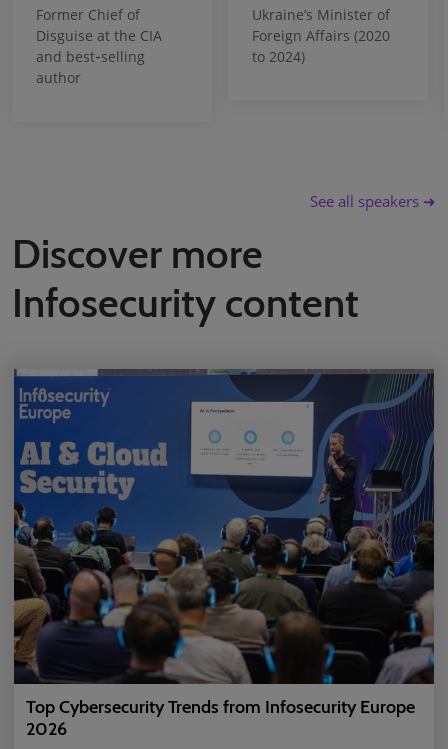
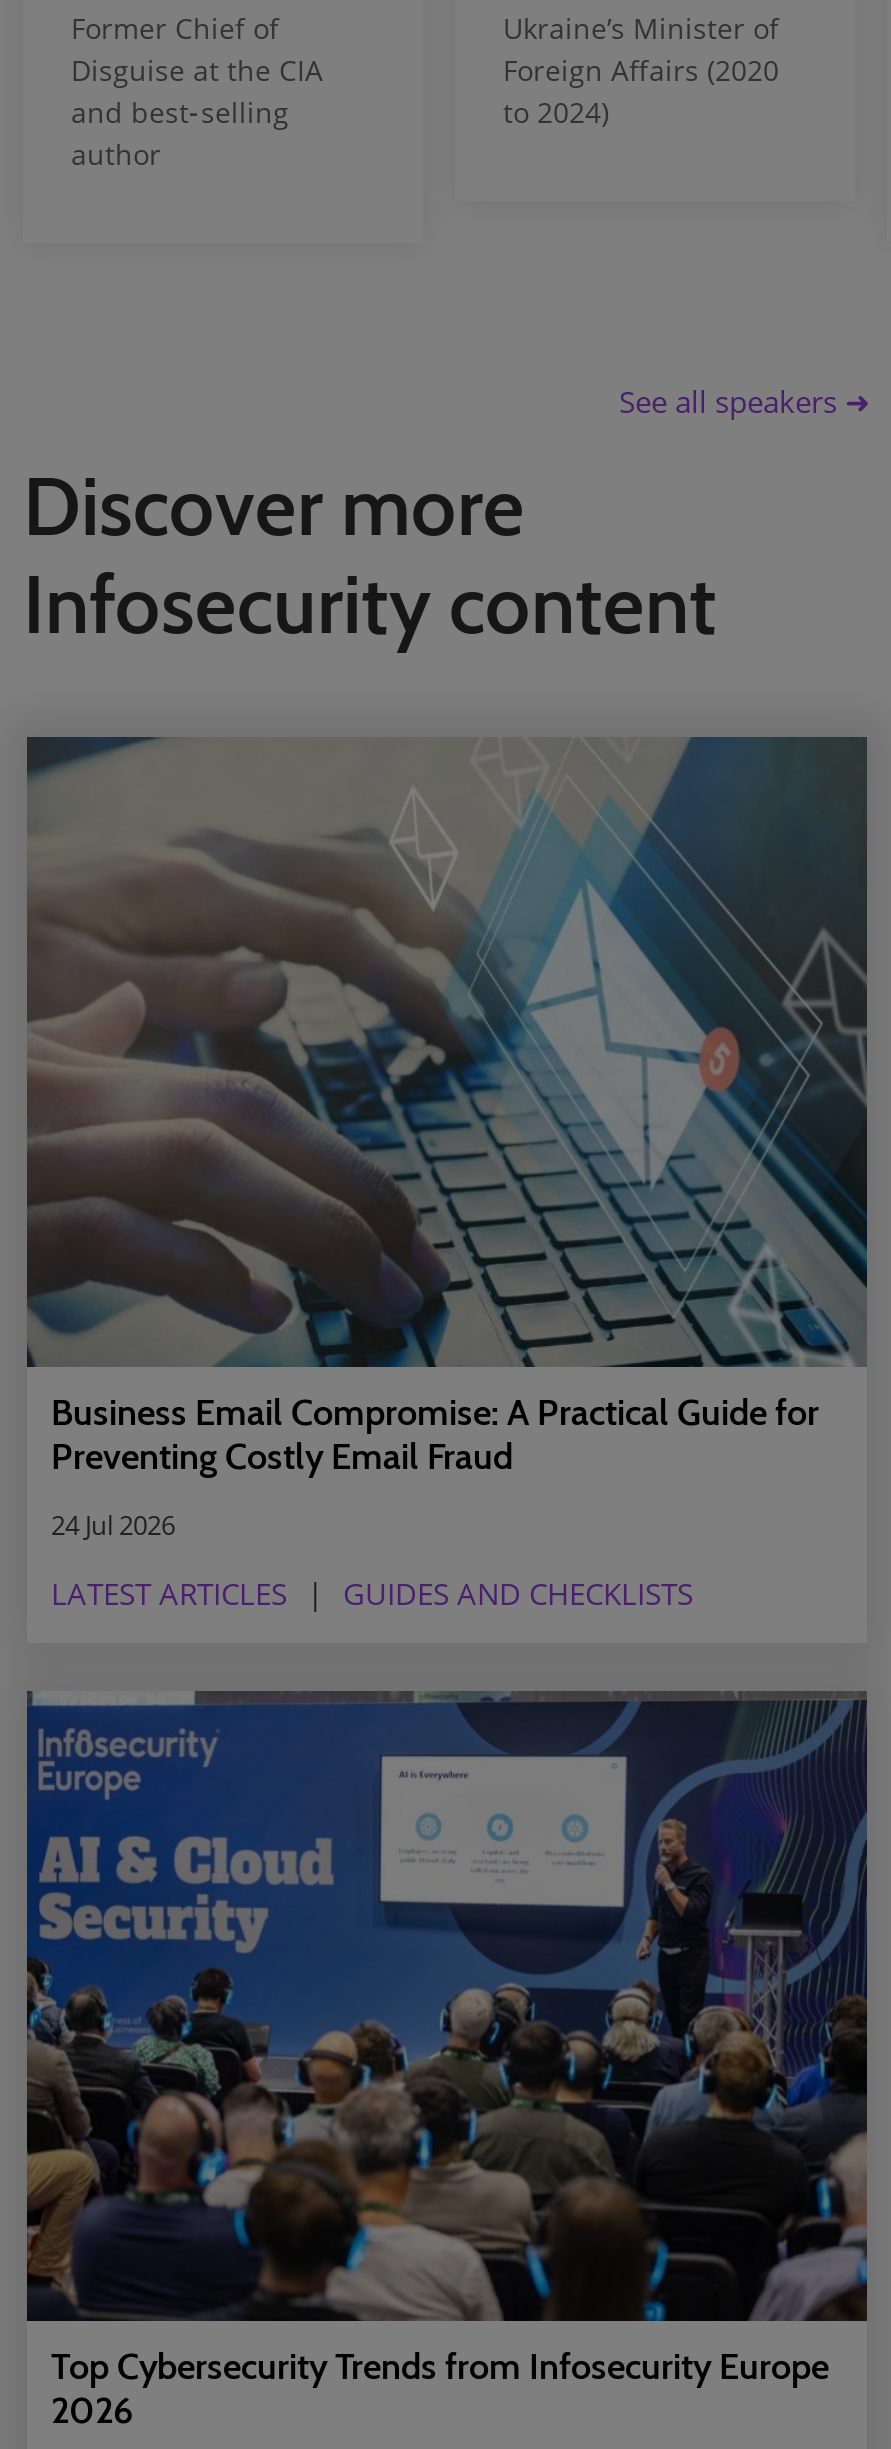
+ [image]
+ Business Email Compromise: A Practical Guide for
+ Preventing Costly Email Fraud
+ 24 Jul 2026
+ LATEST ARTICLES
+ GUIDES AND CHECKLISTS
